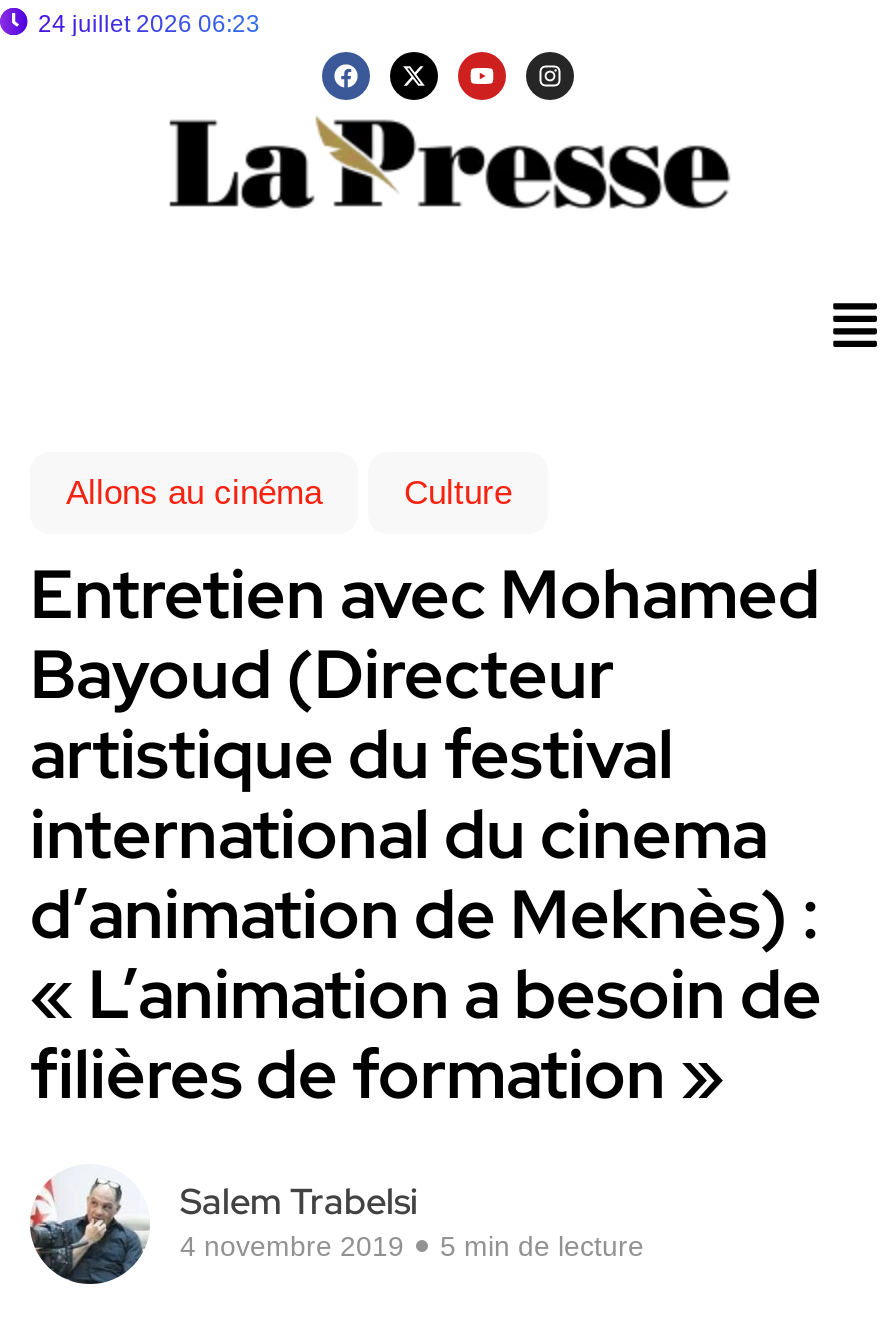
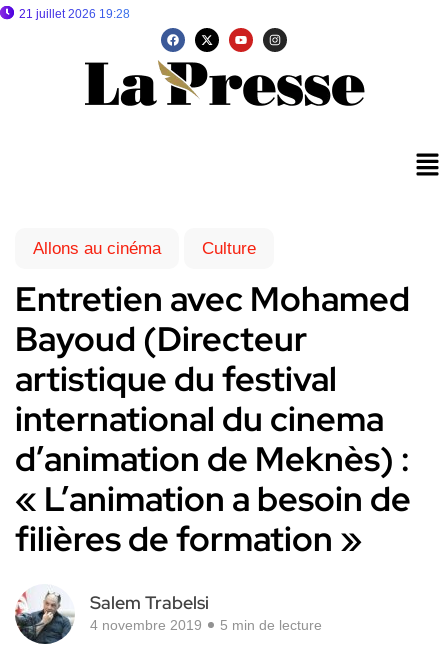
- 24 juillet 2026 06:23
+ 21 juillet 2026 19:28
